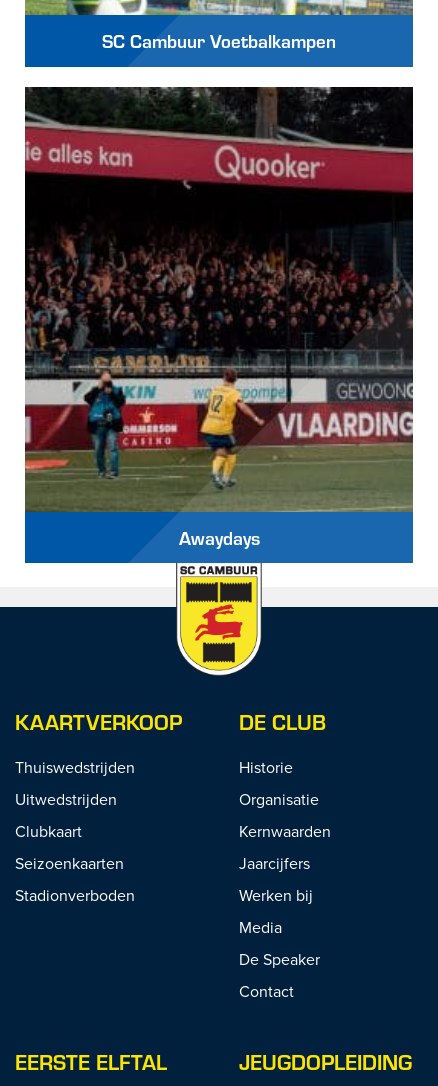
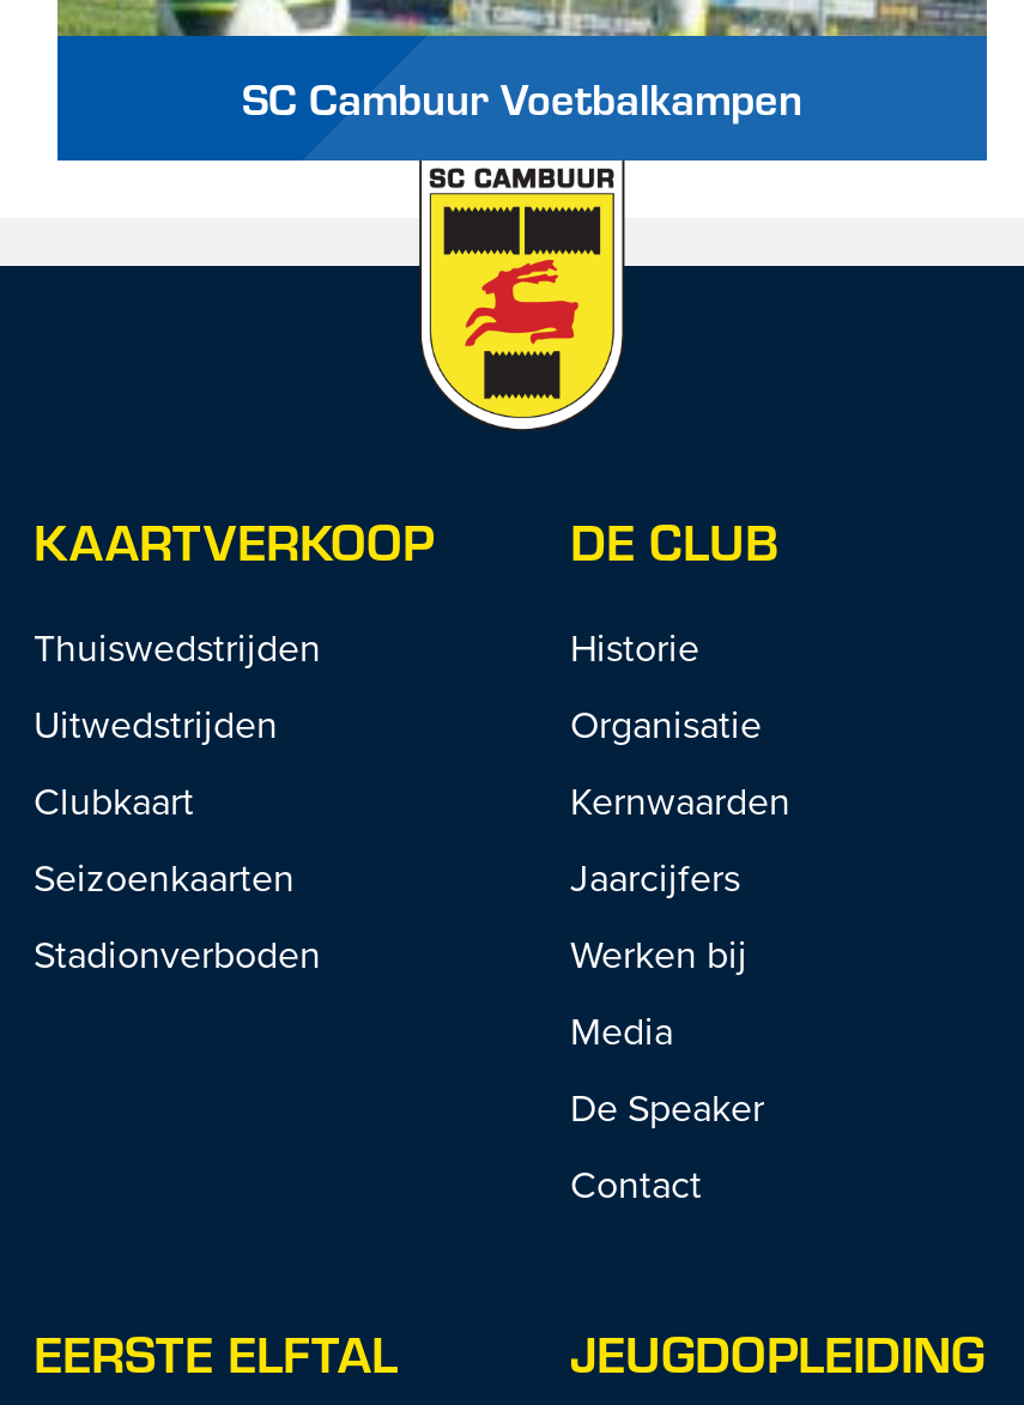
- [image]
- Awaydays
